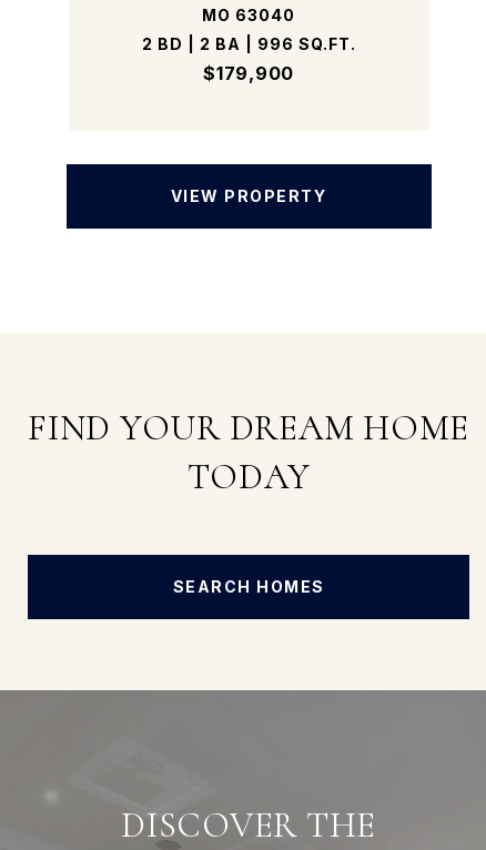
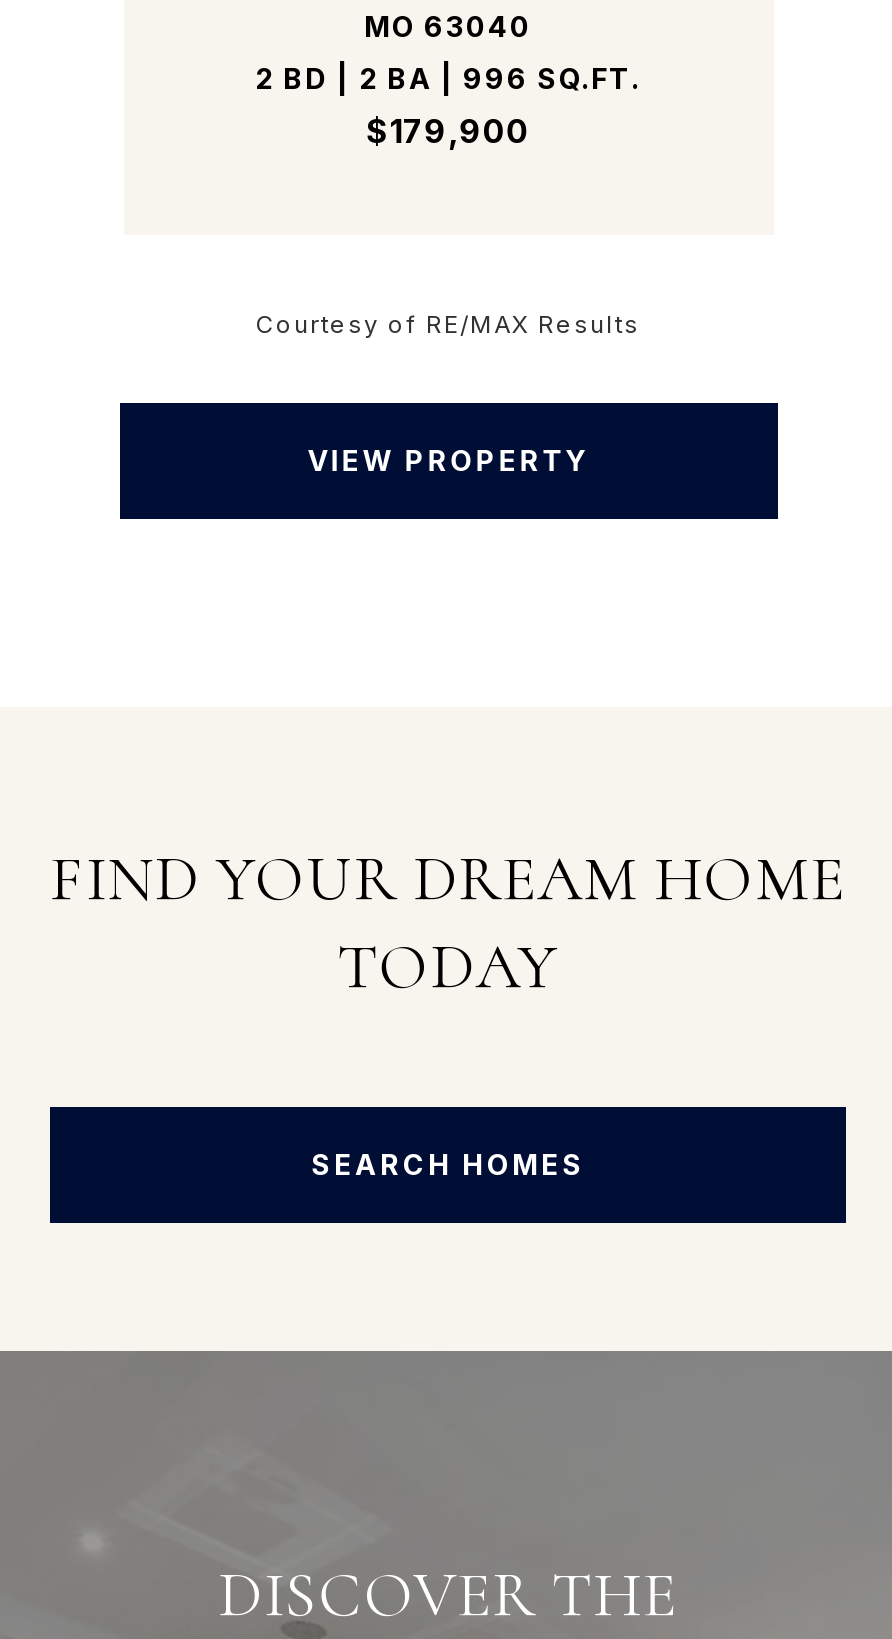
+ Courtesy of RE/MAX Results
